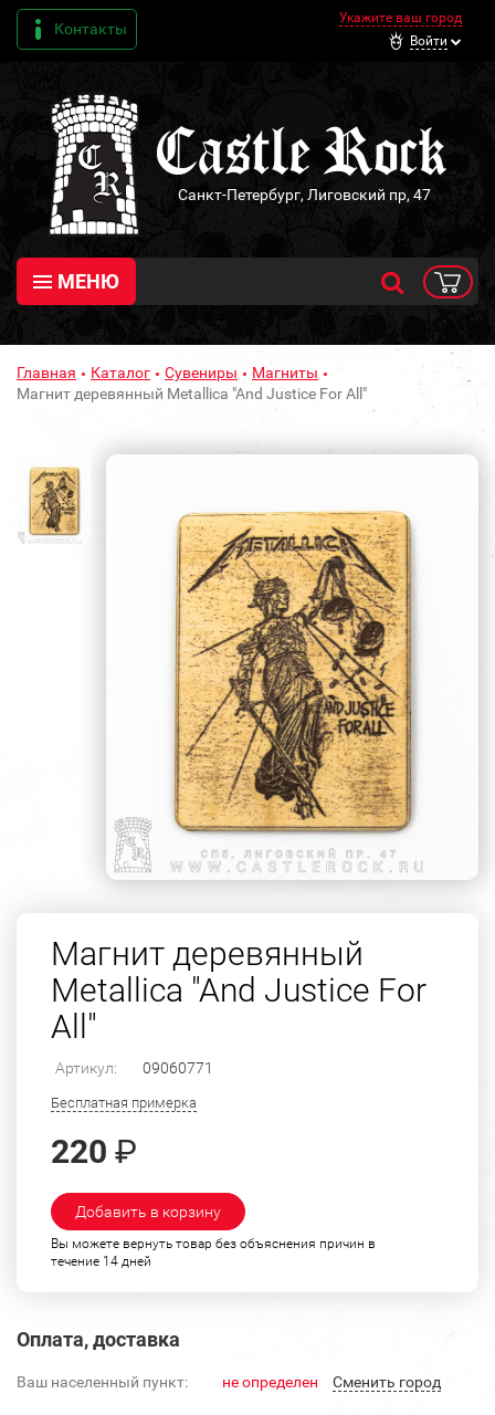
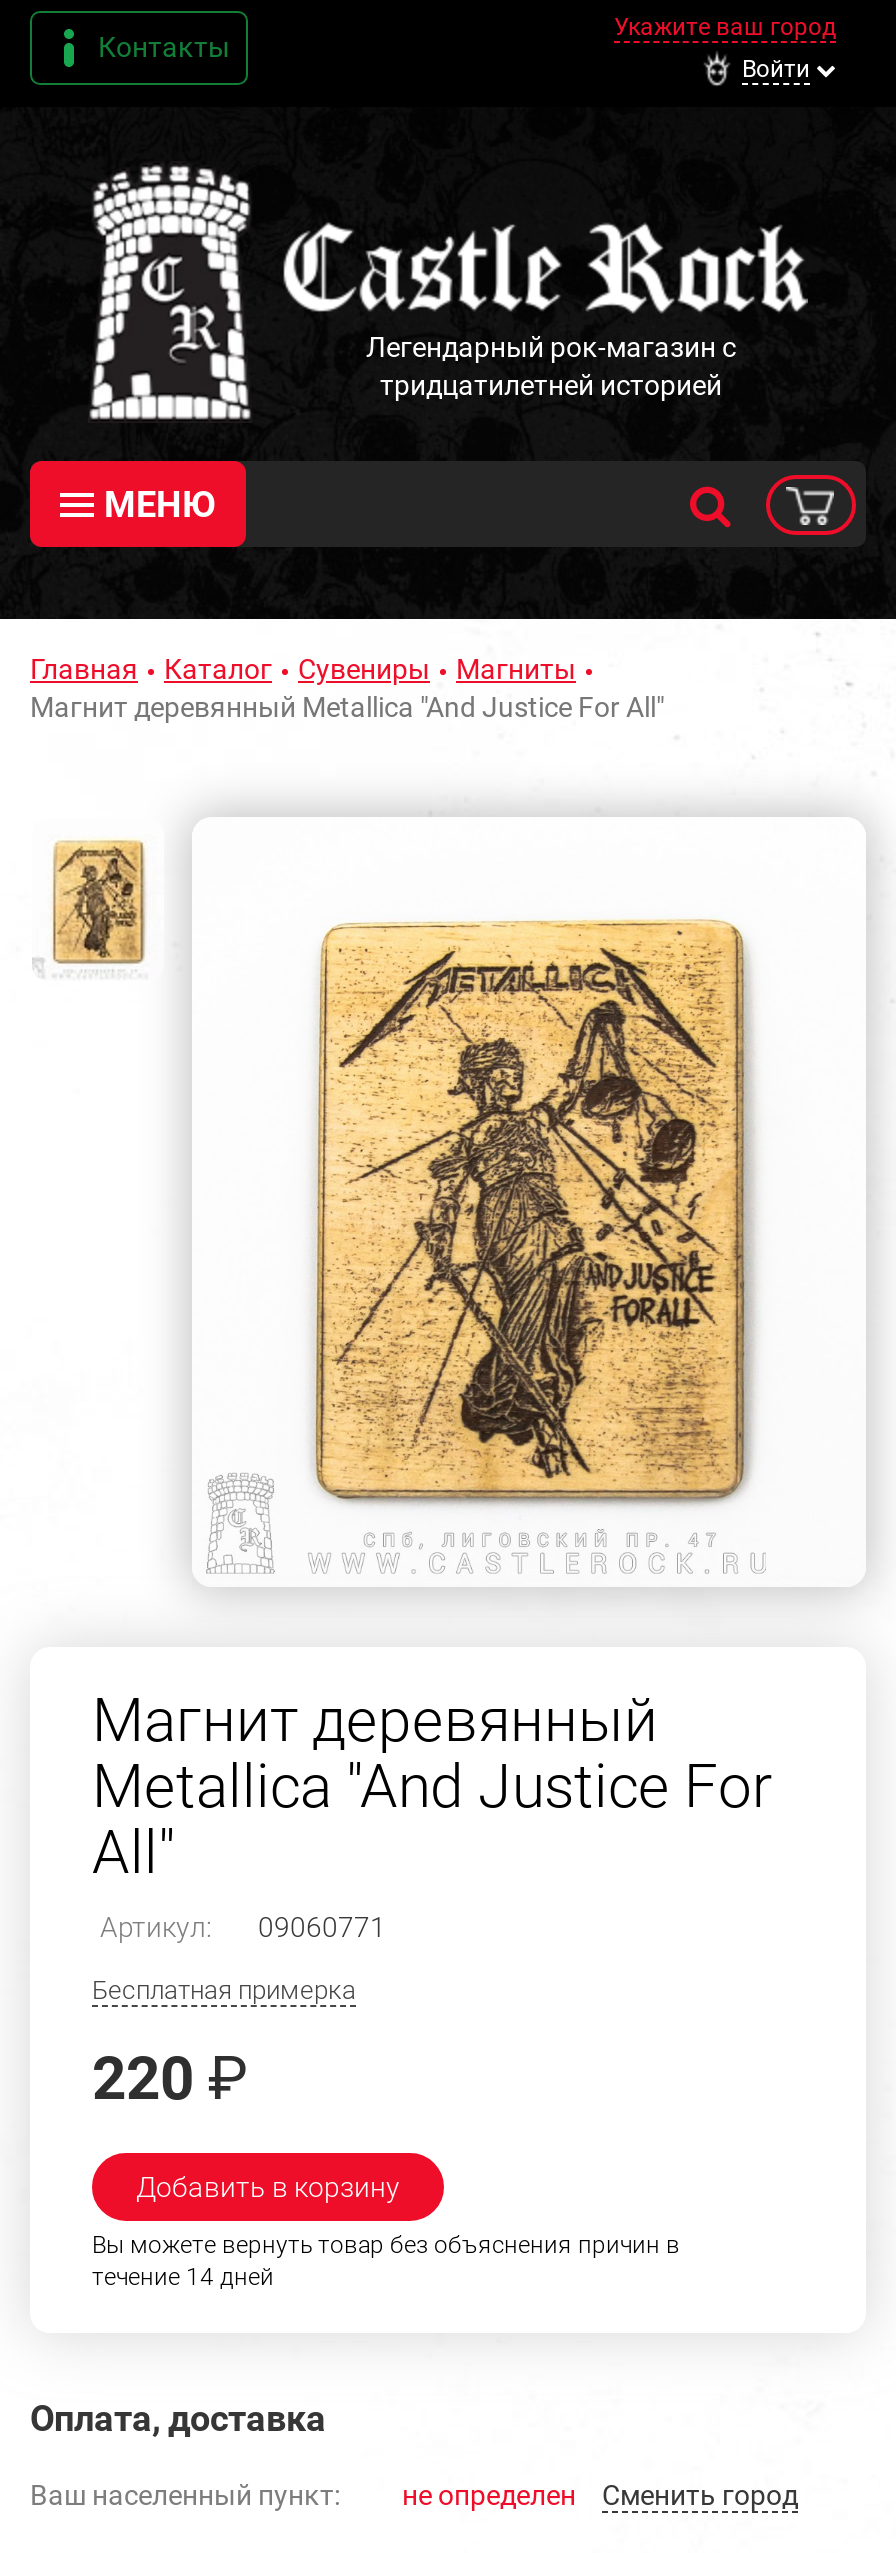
- Санкт-Петербург, Лиговский пр, 47
+ Легендарный рок-магазин с
+ тридцатилетней историей
